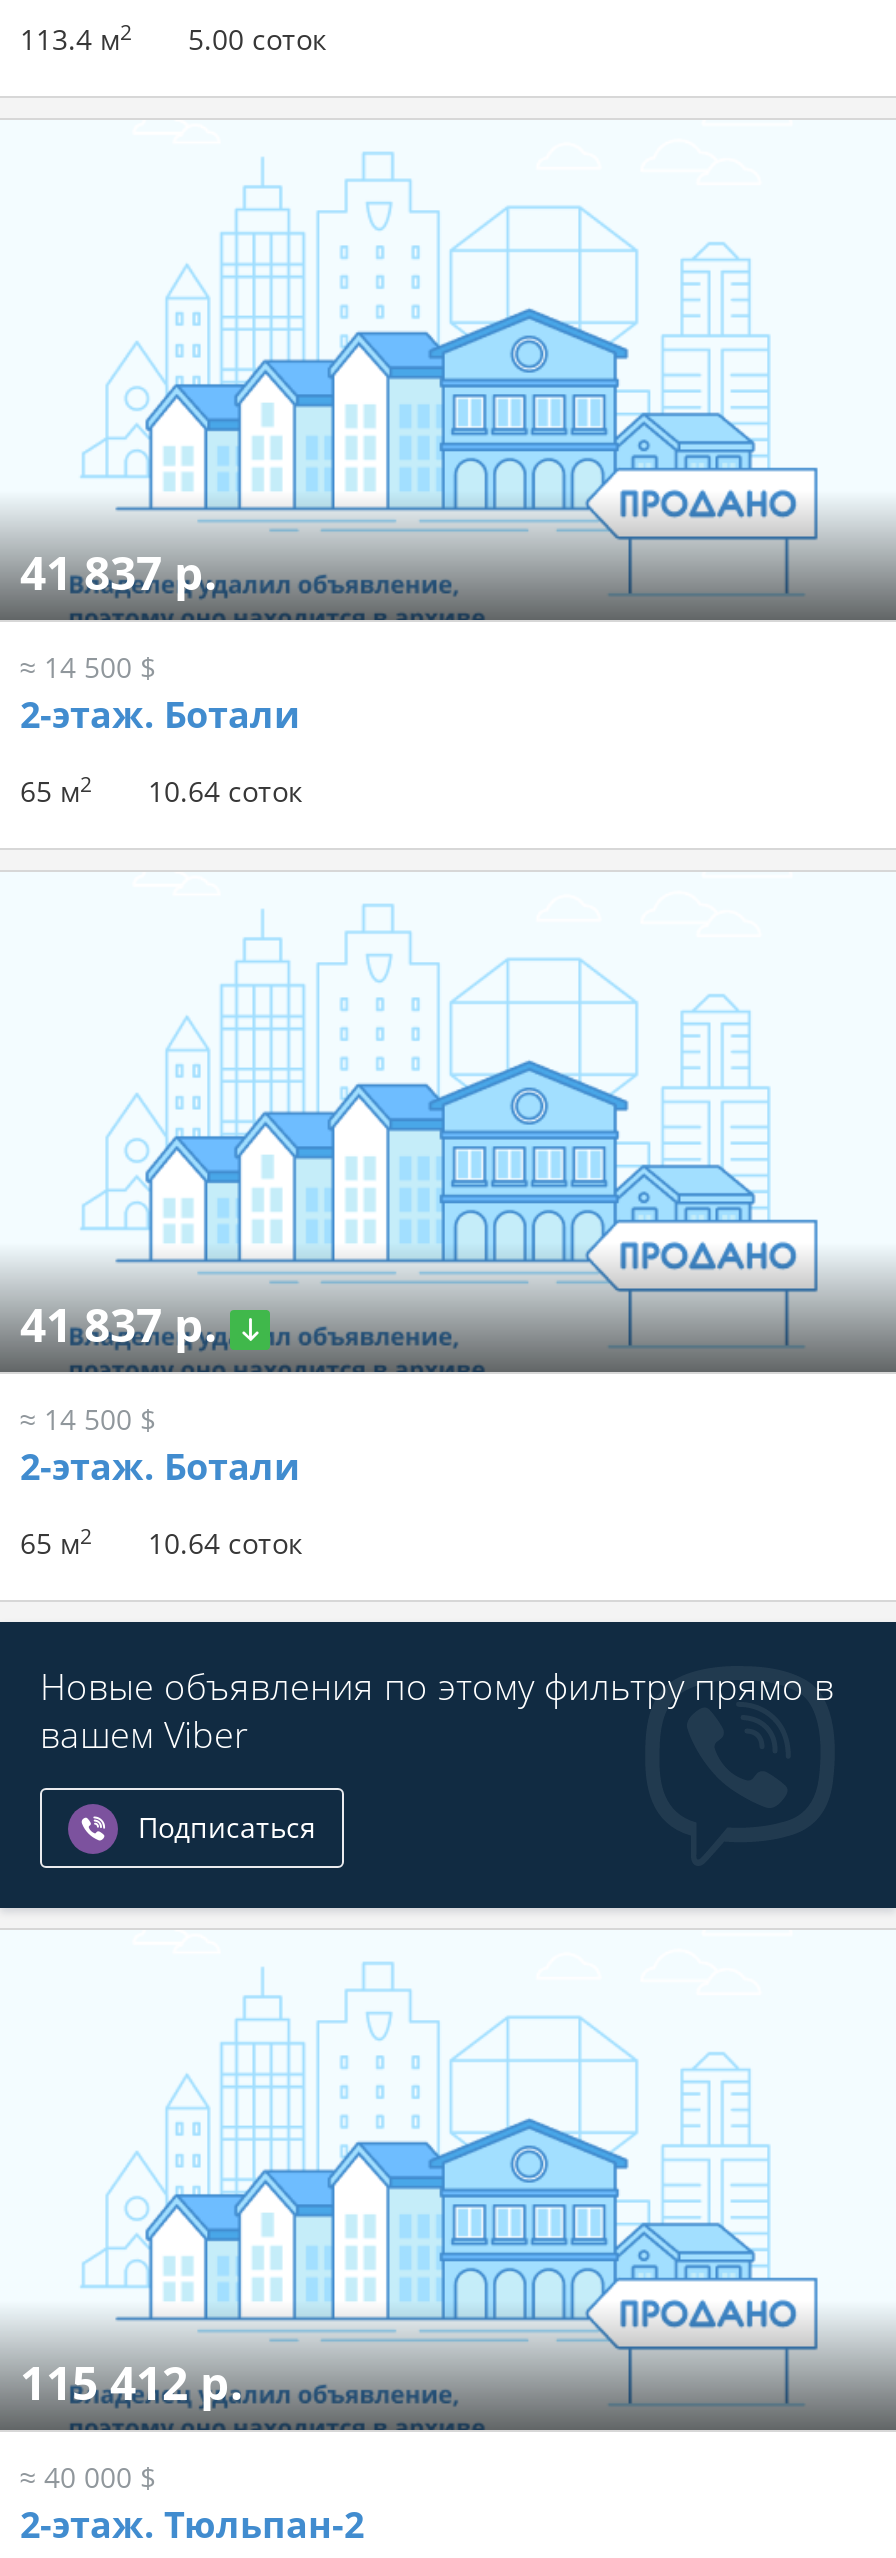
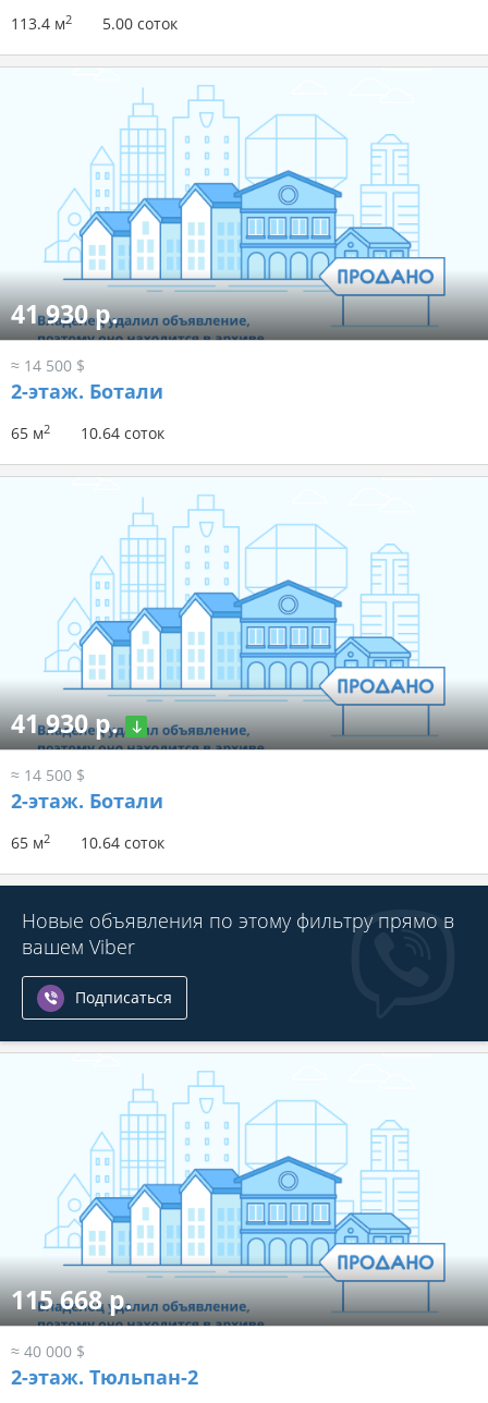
- 41 837 р.
+ 41 930 р.

- 41 837 р.
+ 41 930 р.

- 115 412 р.
+ 115 668 р.
